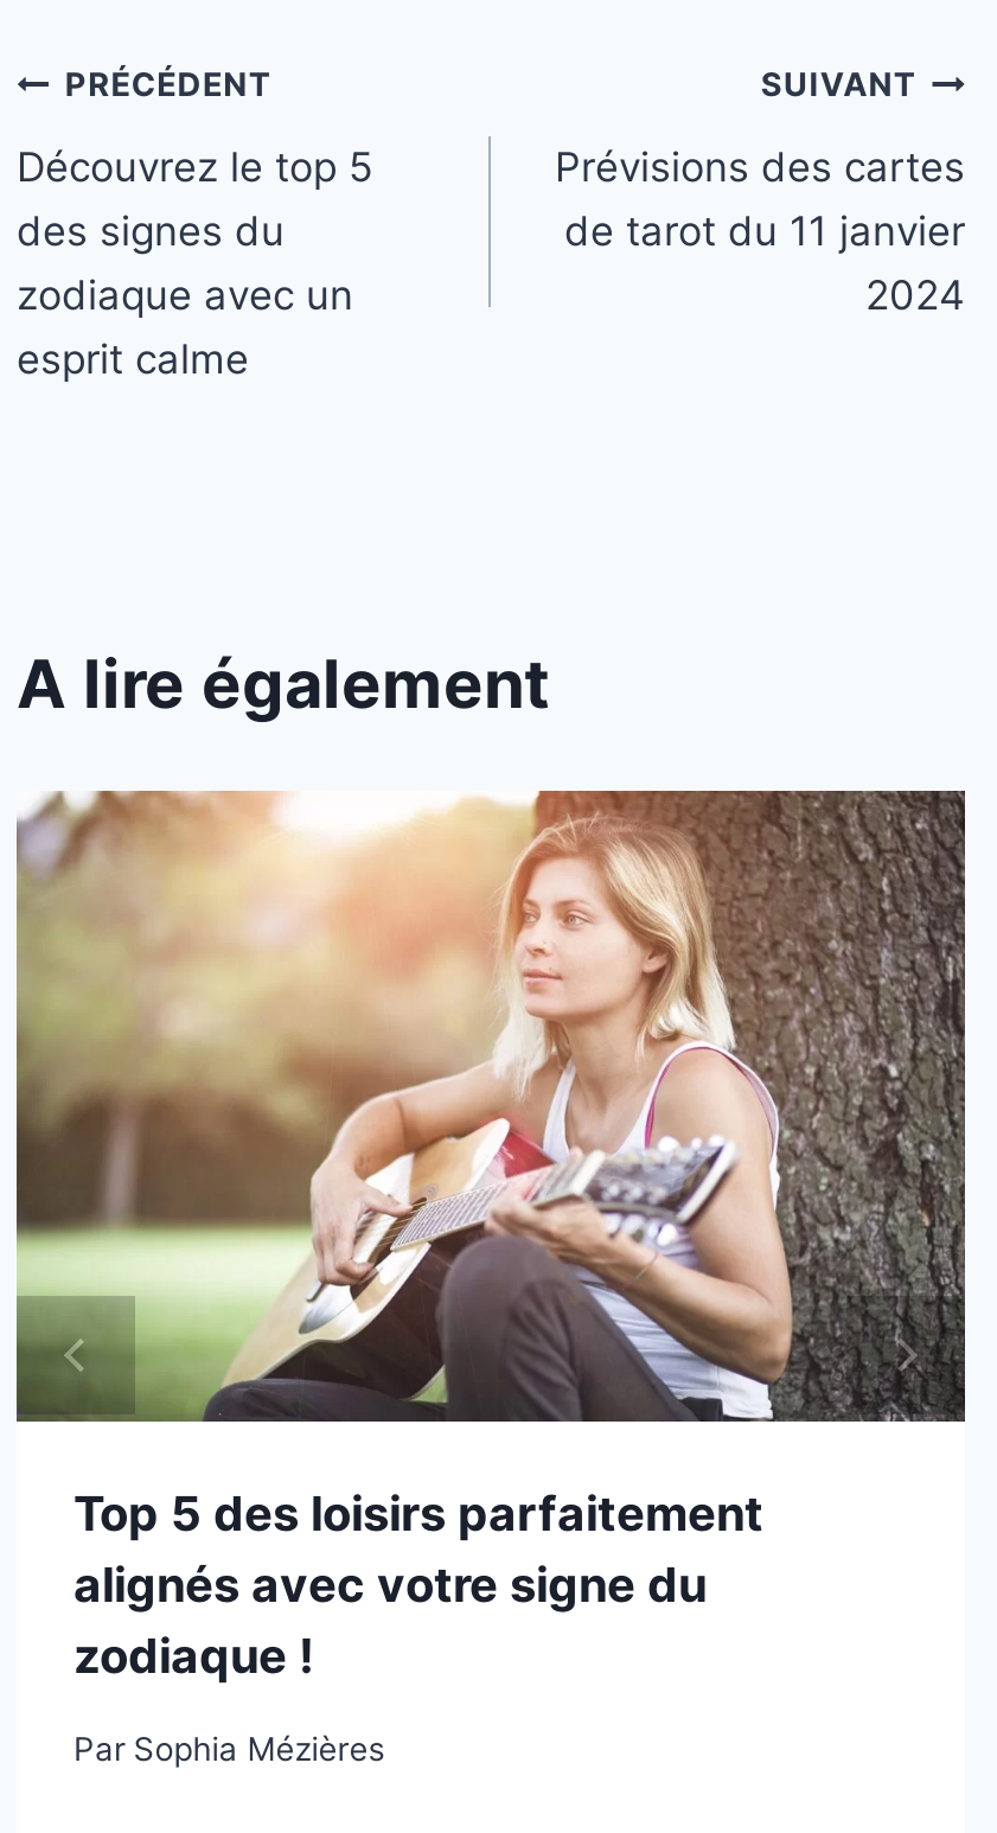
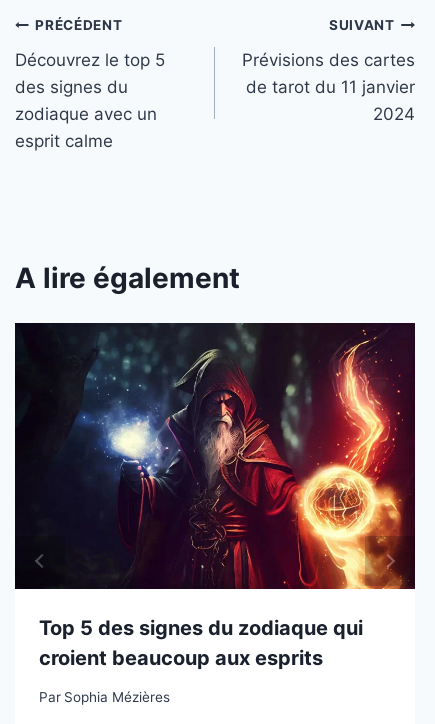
- [image]
- Top 5 des loisirs parfaitement
- alignés avec votre signe du
- zodiaque !
+ [image]
+ Top 5 des signes du zodiaque qui
+ croient beaucoup aux esprits
